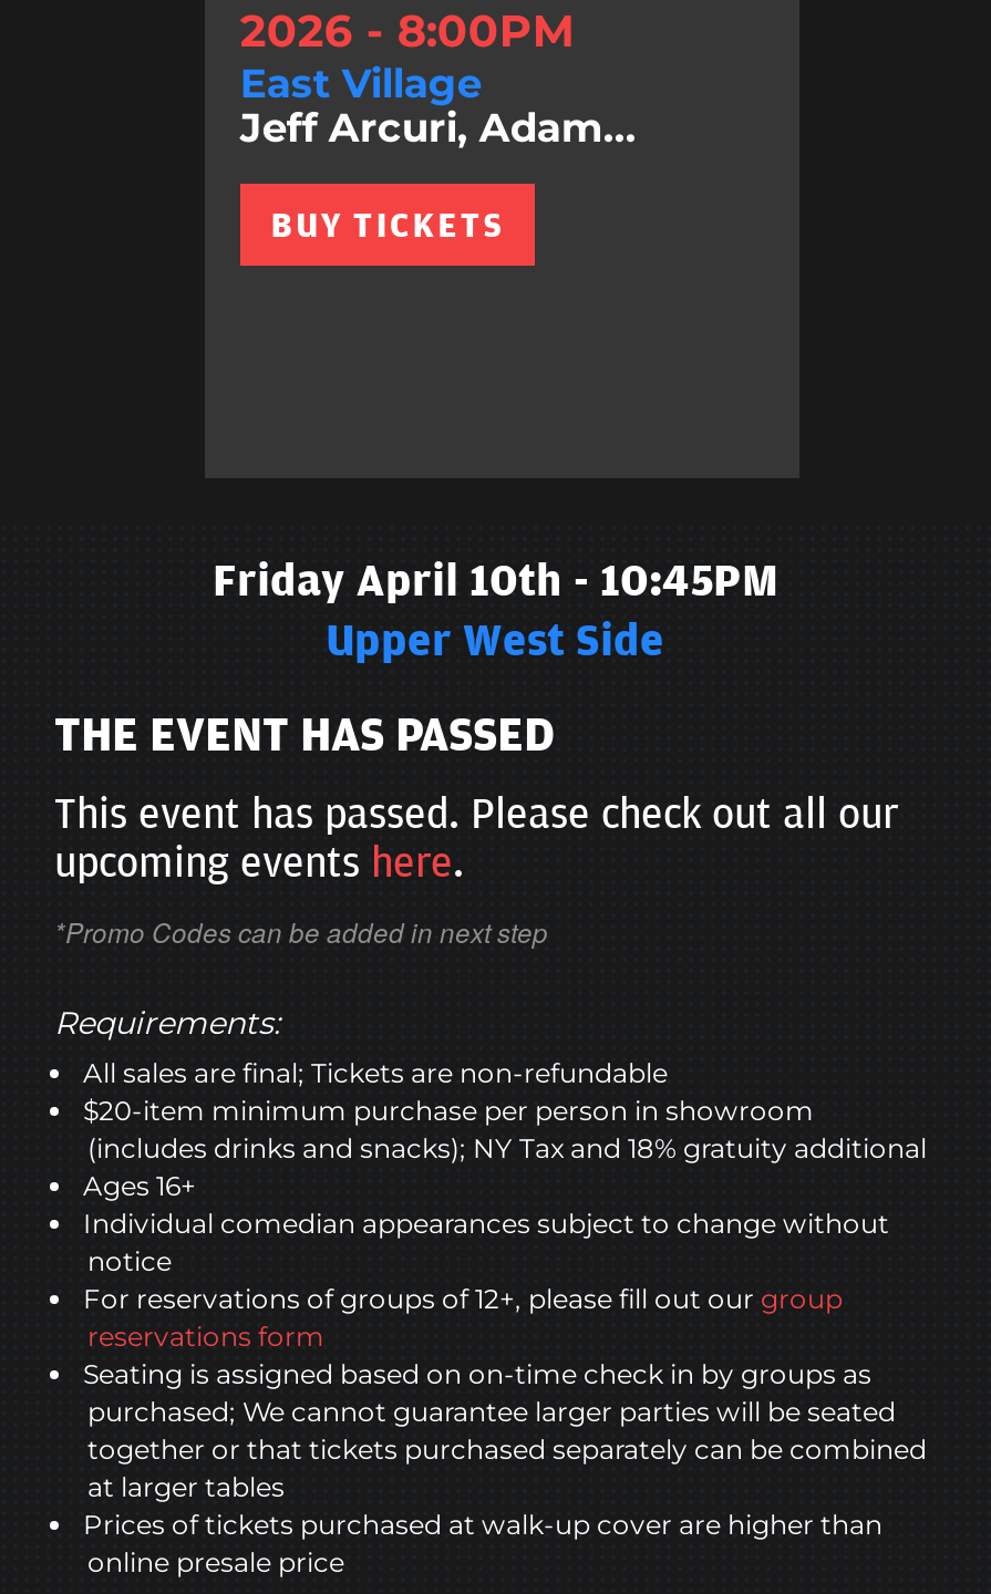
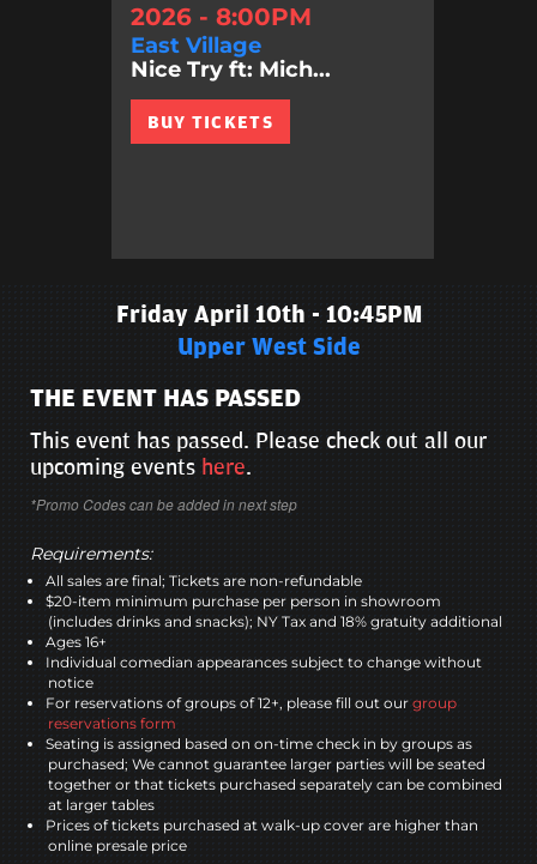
- Jeff Arcuri, Adam...
+ Nice Try ft: Mich...
